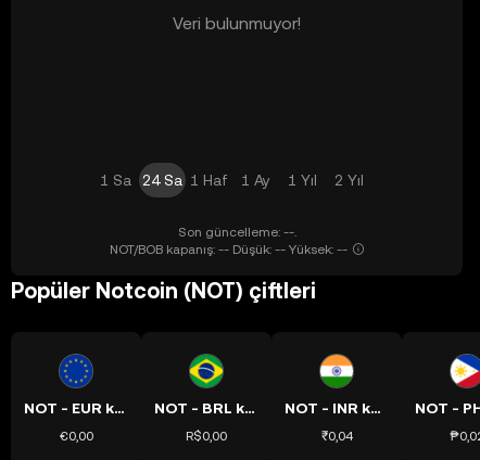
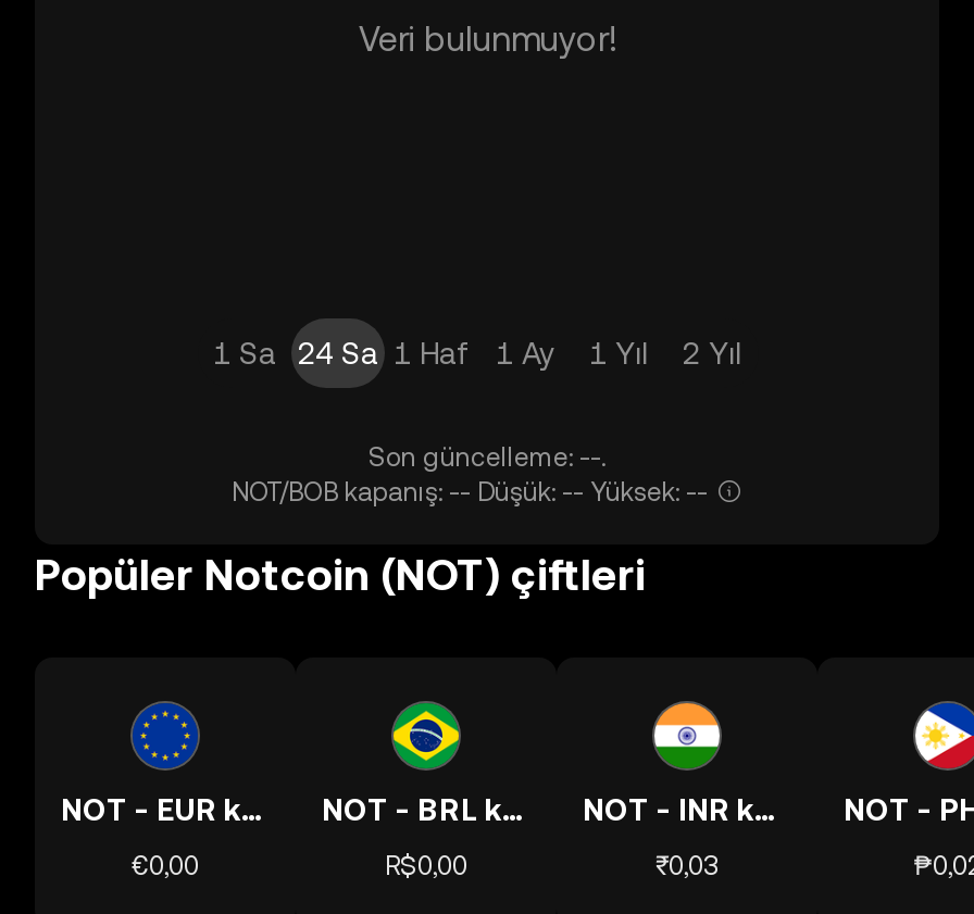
- ₹0,04
+ ₹0,03
